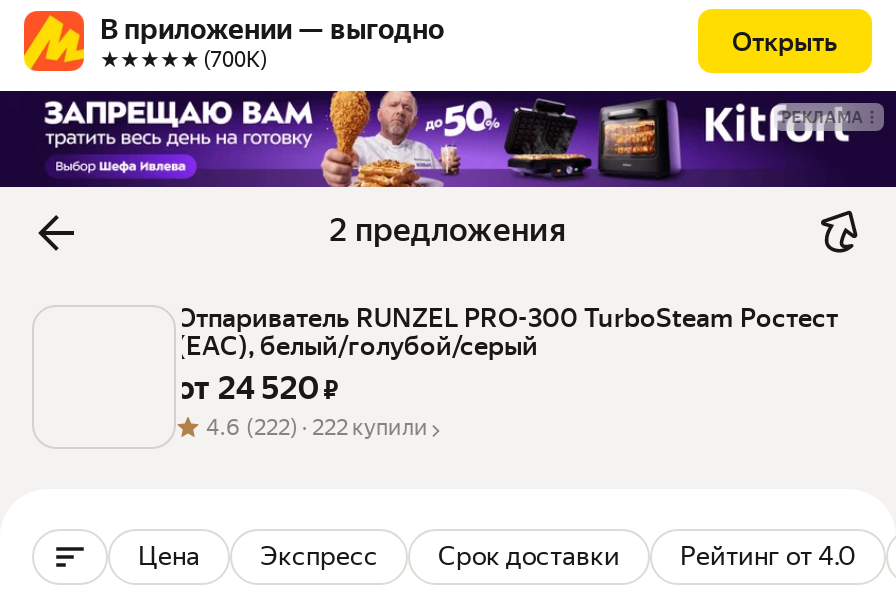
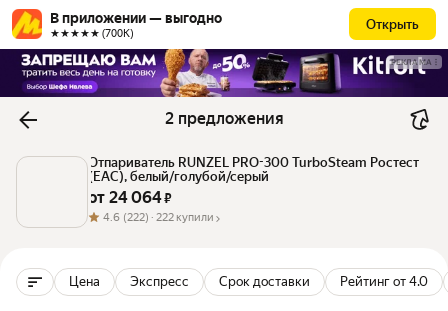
- от 24 520₽
+ от 24 064₽
